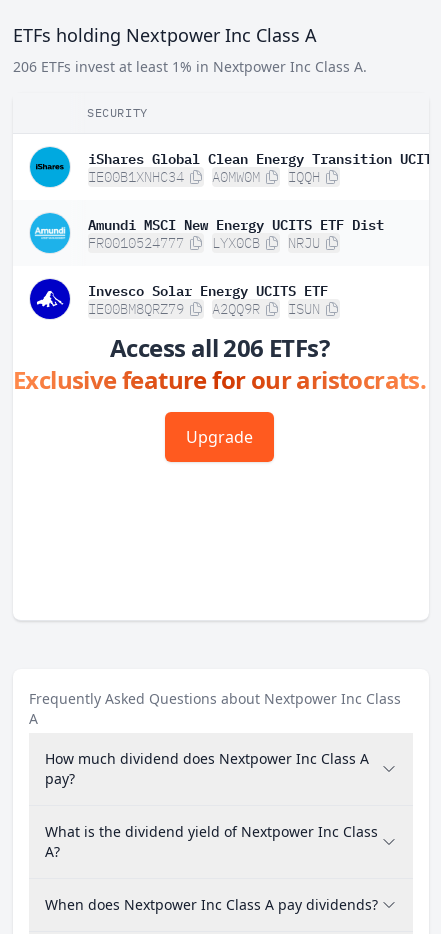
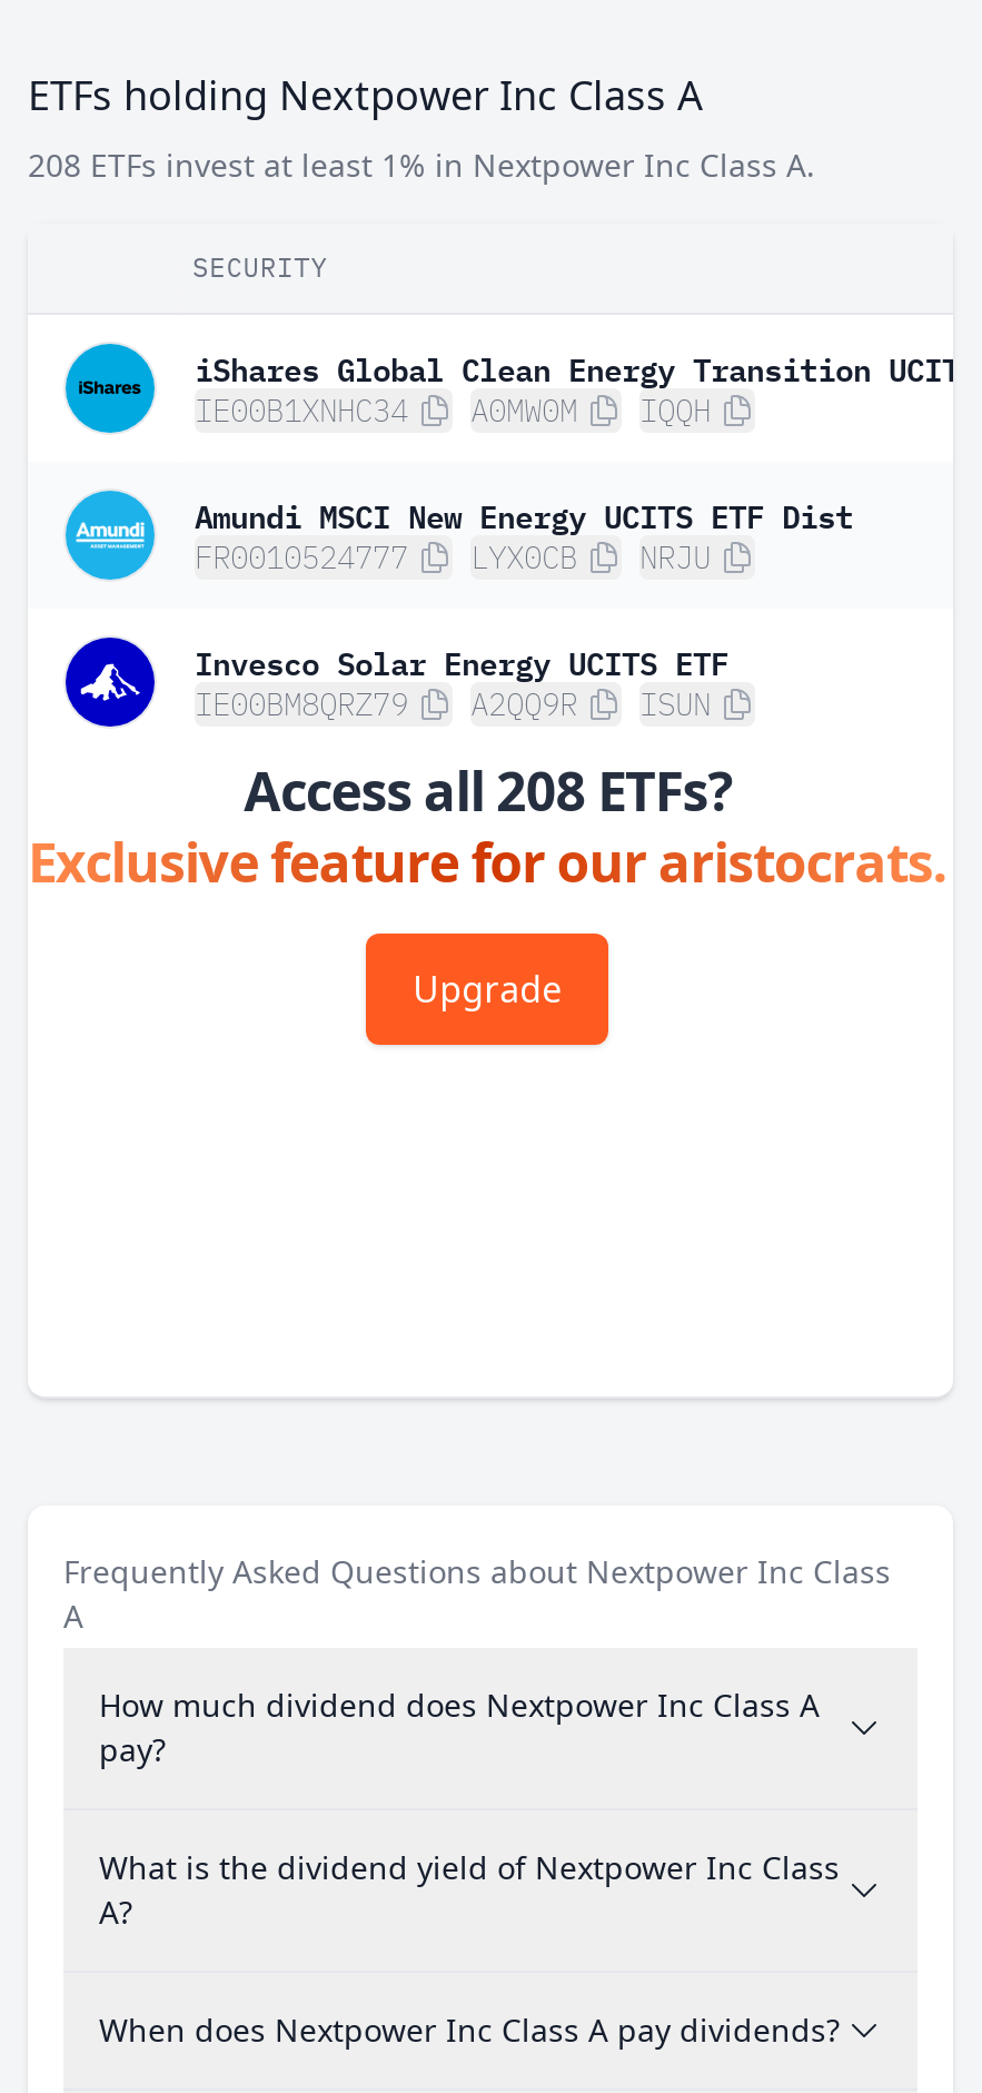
- 206 ETFs invest at least 1% in Nextpower Inc Class A.
+ 208 ETFs invest at least 1% in Nextpower Inc Class A.

- Access all 206 ETFs?
+ Access all 208 ETFs?
